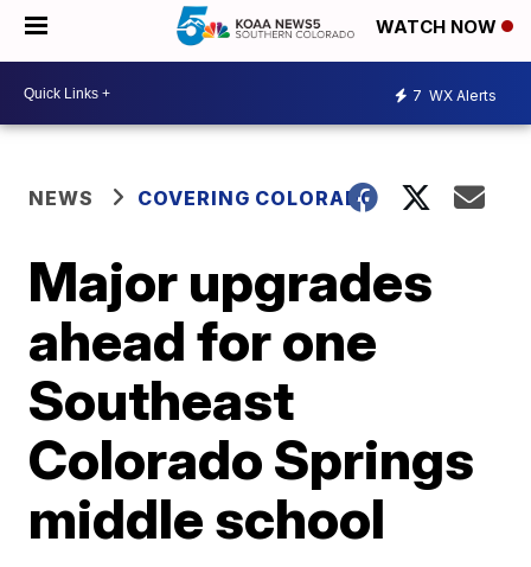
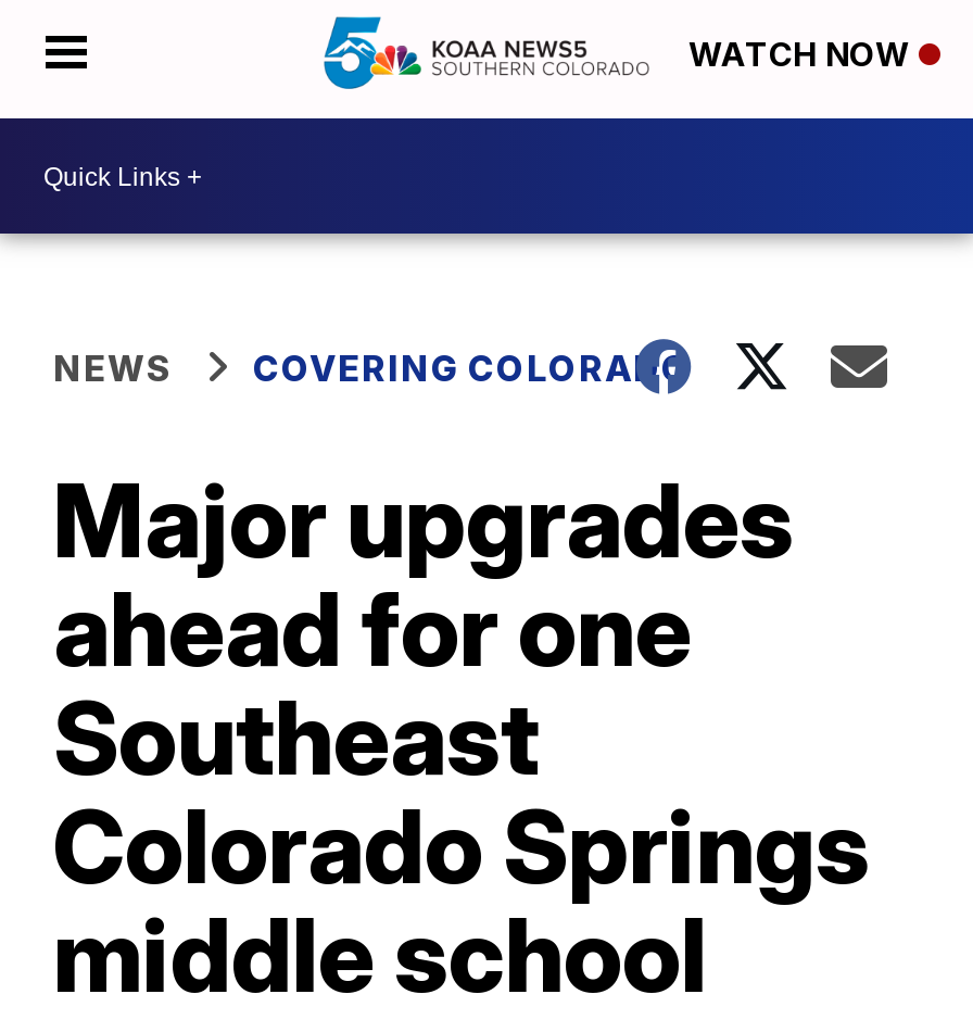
- 7 WX Alerts
